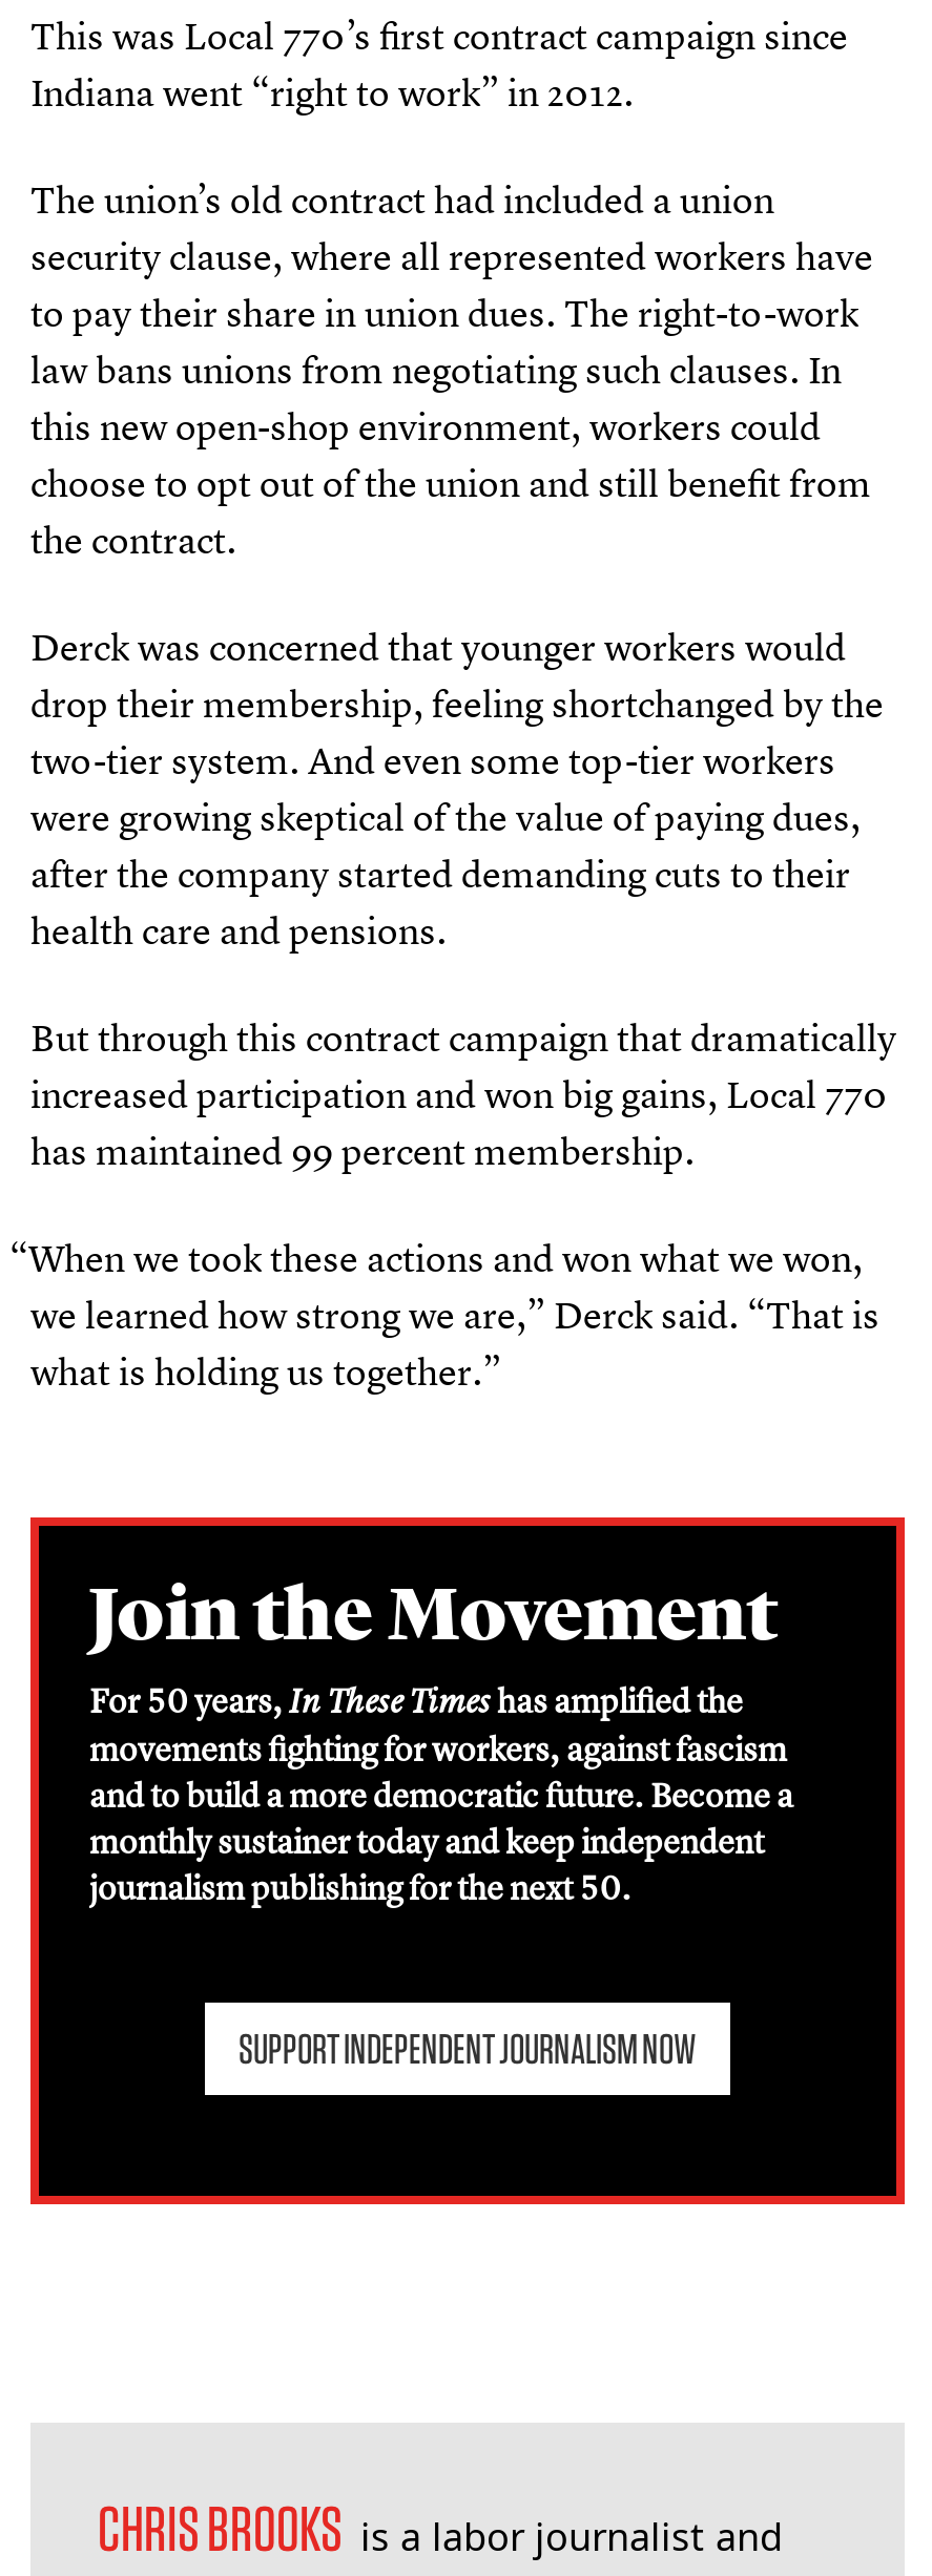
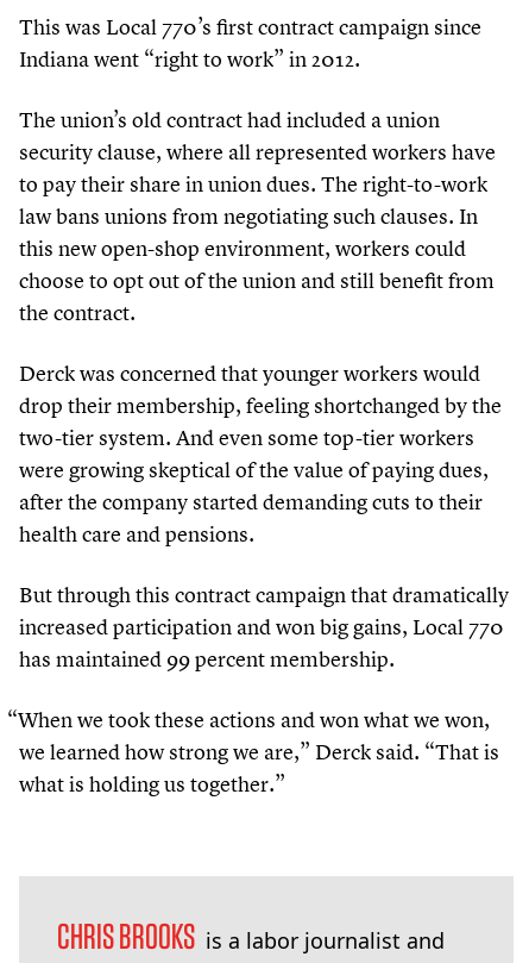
- [image]
- Join the Movement
- For 50 years,In These Timeshas amplified the
- movements fighting for workers, against fascism
- and to build a more democratic future. Become a
- monthly sustainer today and keep independent
- journalism publishing for the next 50.
- SUPPORT INDEPENDENT JOURNALISM NOW
